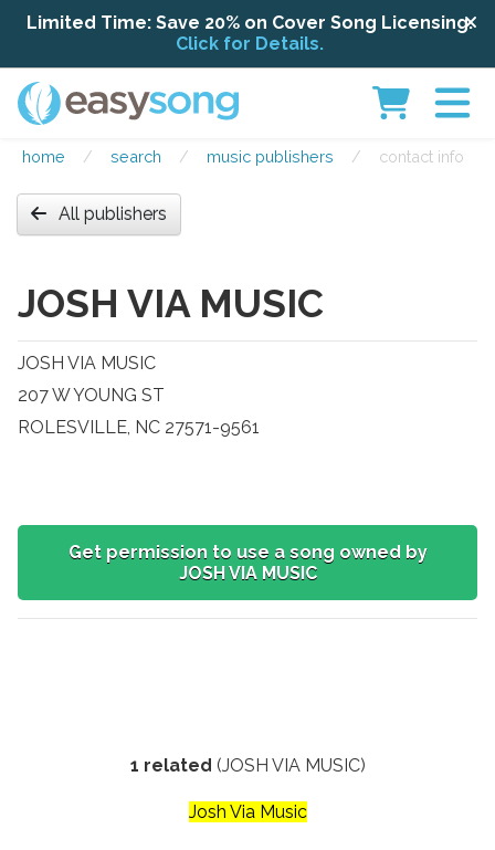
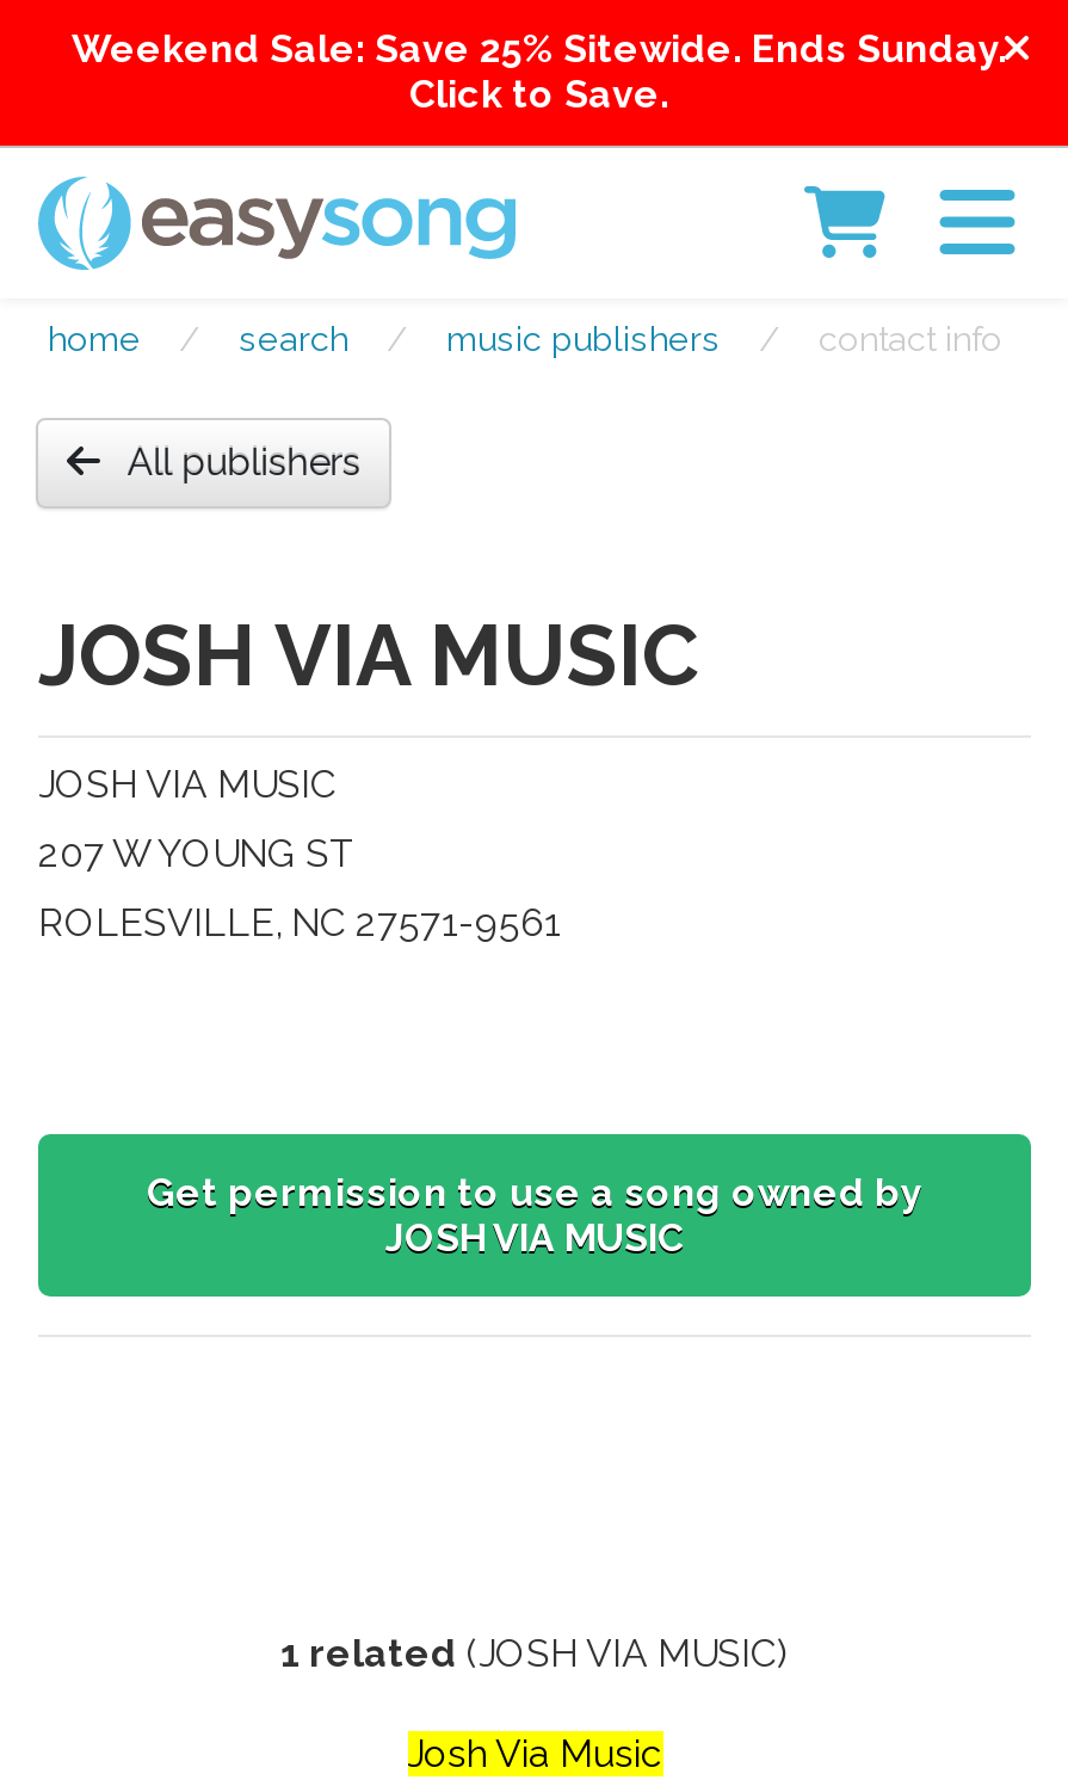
- Limited Time: Save 20% on Cover Song Licensing.
- Click for Details.
+ Weekend Sale: Save 25% Sitewide. Ends Sunday.
+ Click to Save.
